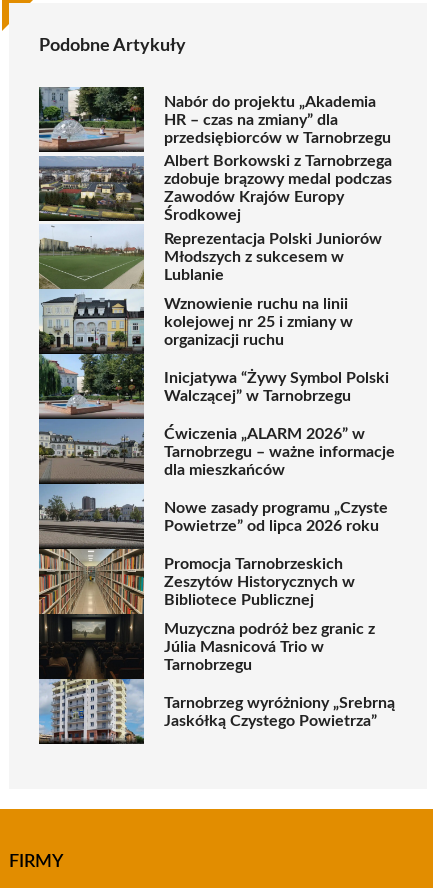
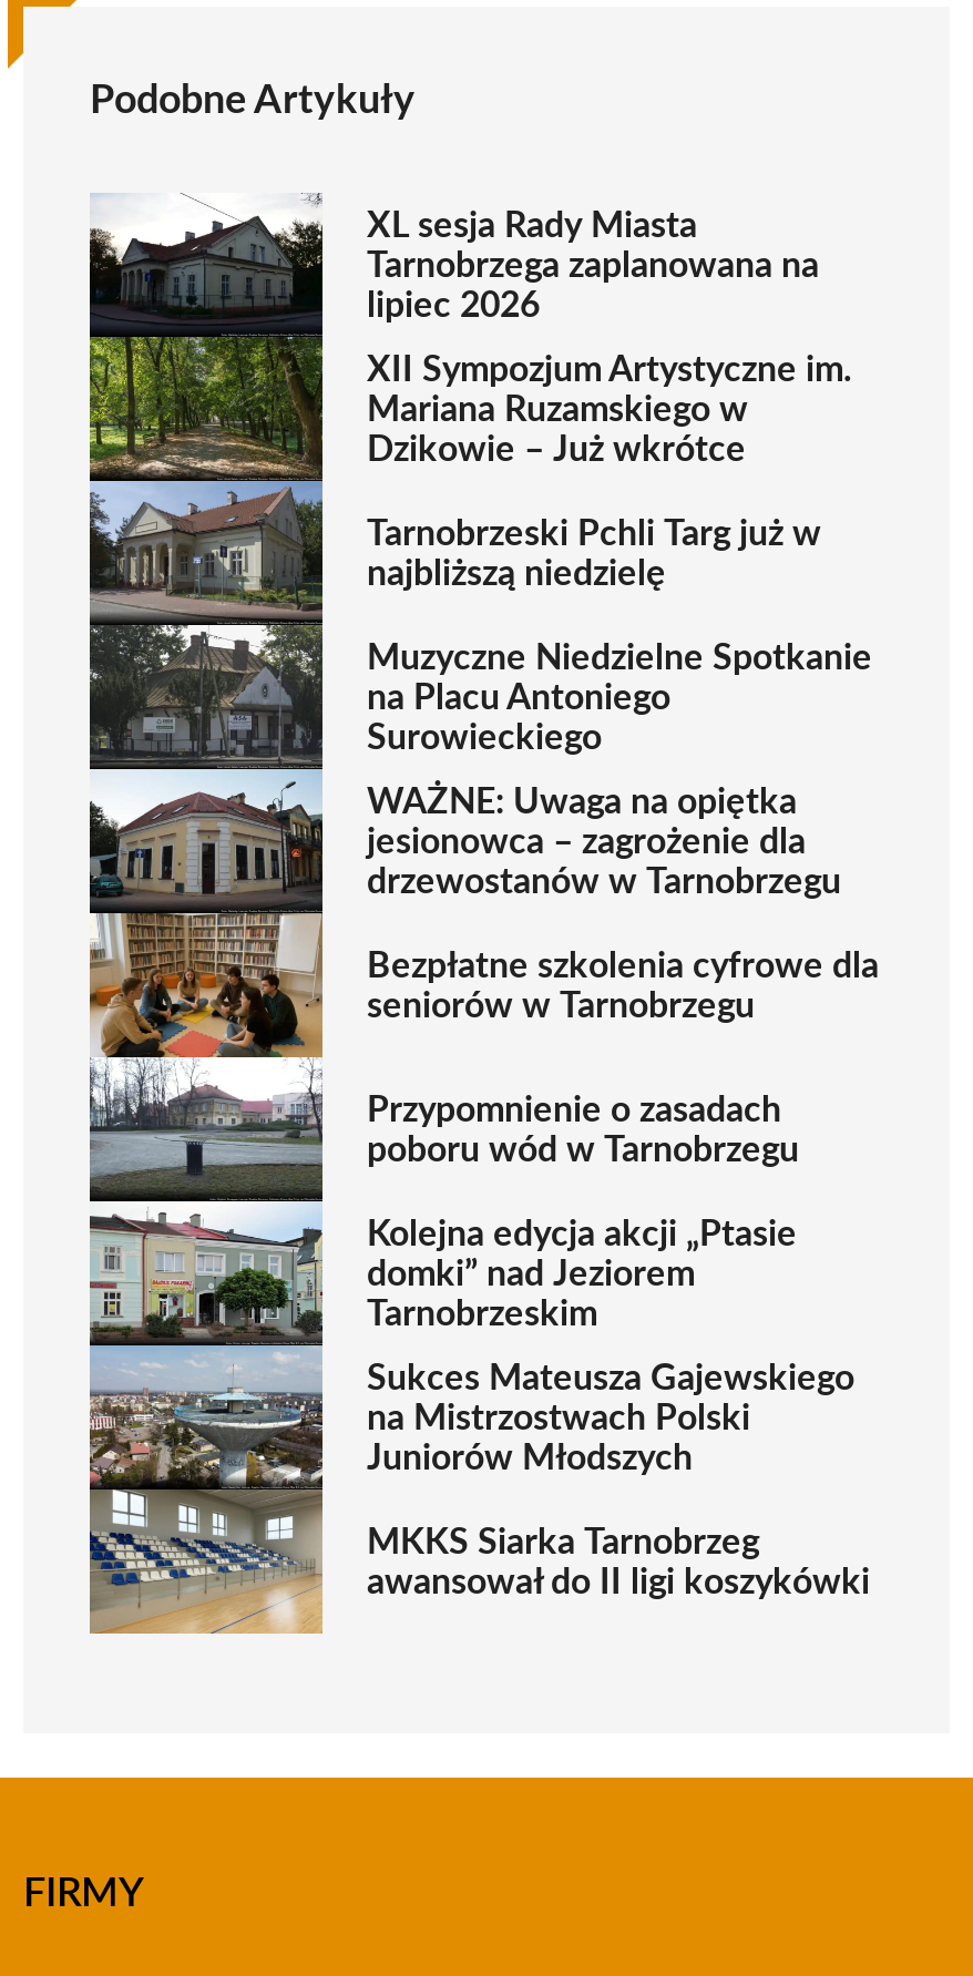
- [image]
- Nabór do projektu „Akademia
- HR – czas na zmiany” dla
- przedsiębiorców w Tarnobrzegu
+ [image]
+ XL sesja Rady Miasta
+ Tarnobrzega zaplanowana na
+ lipiec 2026

- Albert Borkowski z Tarnobrzega
- zdobuje brązowy medal podczas
- Zawodów Krajów Europy
- Środkowej
+ XII Sympozjum Artystyczne im.
+ Mariana Ruzamskiego w
+ Dzikowie – Już wkrótce

- Reprezentacja Polski Juniorów
- Młodszych z sukcesem w
- Lublanie
+ Tarnobrzeski Pchli Targ już w
+ najbliższą niedzielę

- Wznowienie ruchu na linii
- kolejowej nr 25 i zmiany w
- organizacji ruchu
+ Muzyczne Niedzielne Spotkanie
+ na Placu Antoniego
+ Surowieckiego

- Inicjatywa “Żywy Symbol Polski
- Walczącej” w Tarnobrzegu
+ WAŻNE: Uwaga na opiętka
+ jesionowca – zagrożenie dla
+ drzewostanów w Tarnobrzegu

- Ćwiczenia „ALARM 2026” w
- Tarnobrzegu – ważne informacje
- dla mieszkańców
+ Bezpłatne szkolenia cyfrowe dla
+ seniorów w Tarnobrzegu

- Nowe zasady programu „Czyste
- Powietrze” od lipca 2026 roku
+ Przypomnienie o zasadach
+ poboru wód w Tarnobrzegu

- Promocja Tarnobrzeskich
- Zeszytów Historycznych w
- Bibliotece Publicznej
+ Kolejna edycja akcji „Ptasie
+ domki” nad Jeziorem
+ Tarnobrzeskim

- Muzyczna podróż bez granic z
- Júlia Masnicová Trio w
- Tarnobrzegu
+ Sukces Mateusza Gajewskiego
+ na Mistrzostwach Polski
+ Juniorów Młodszych

- Tarnobrzeg wyróżniony „Srebrną
- Jaskółką Czystego Powietrza”
+ MKKS Siarka Tarnobrzeg
+ awansował do II ligi koszykówki
